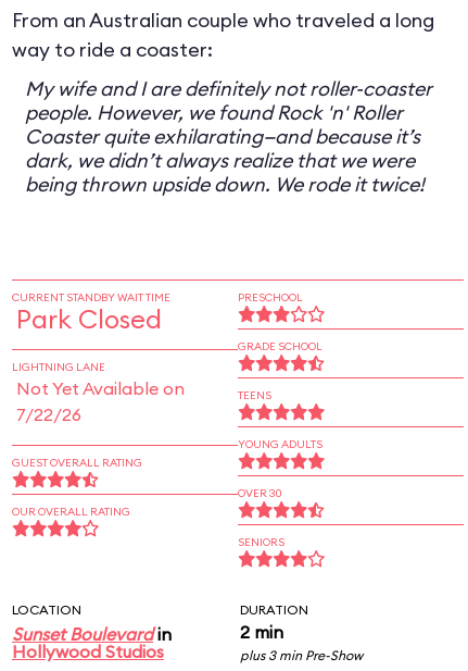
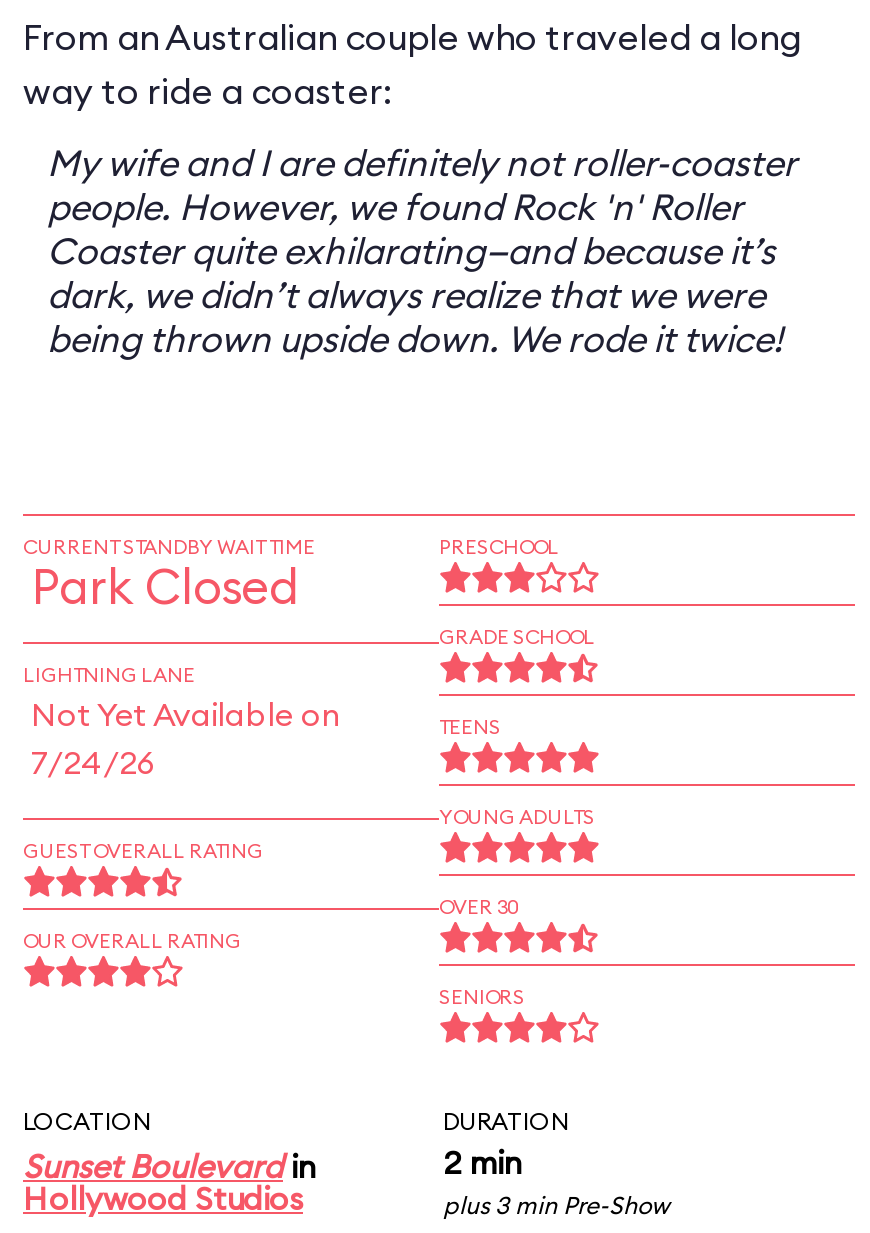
- 7/22/26
+ 7/24/26
